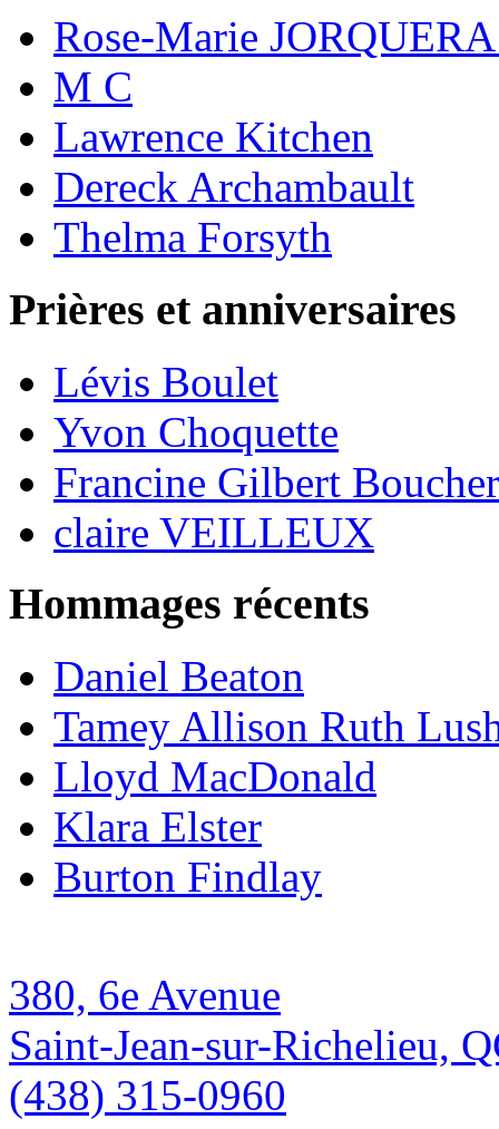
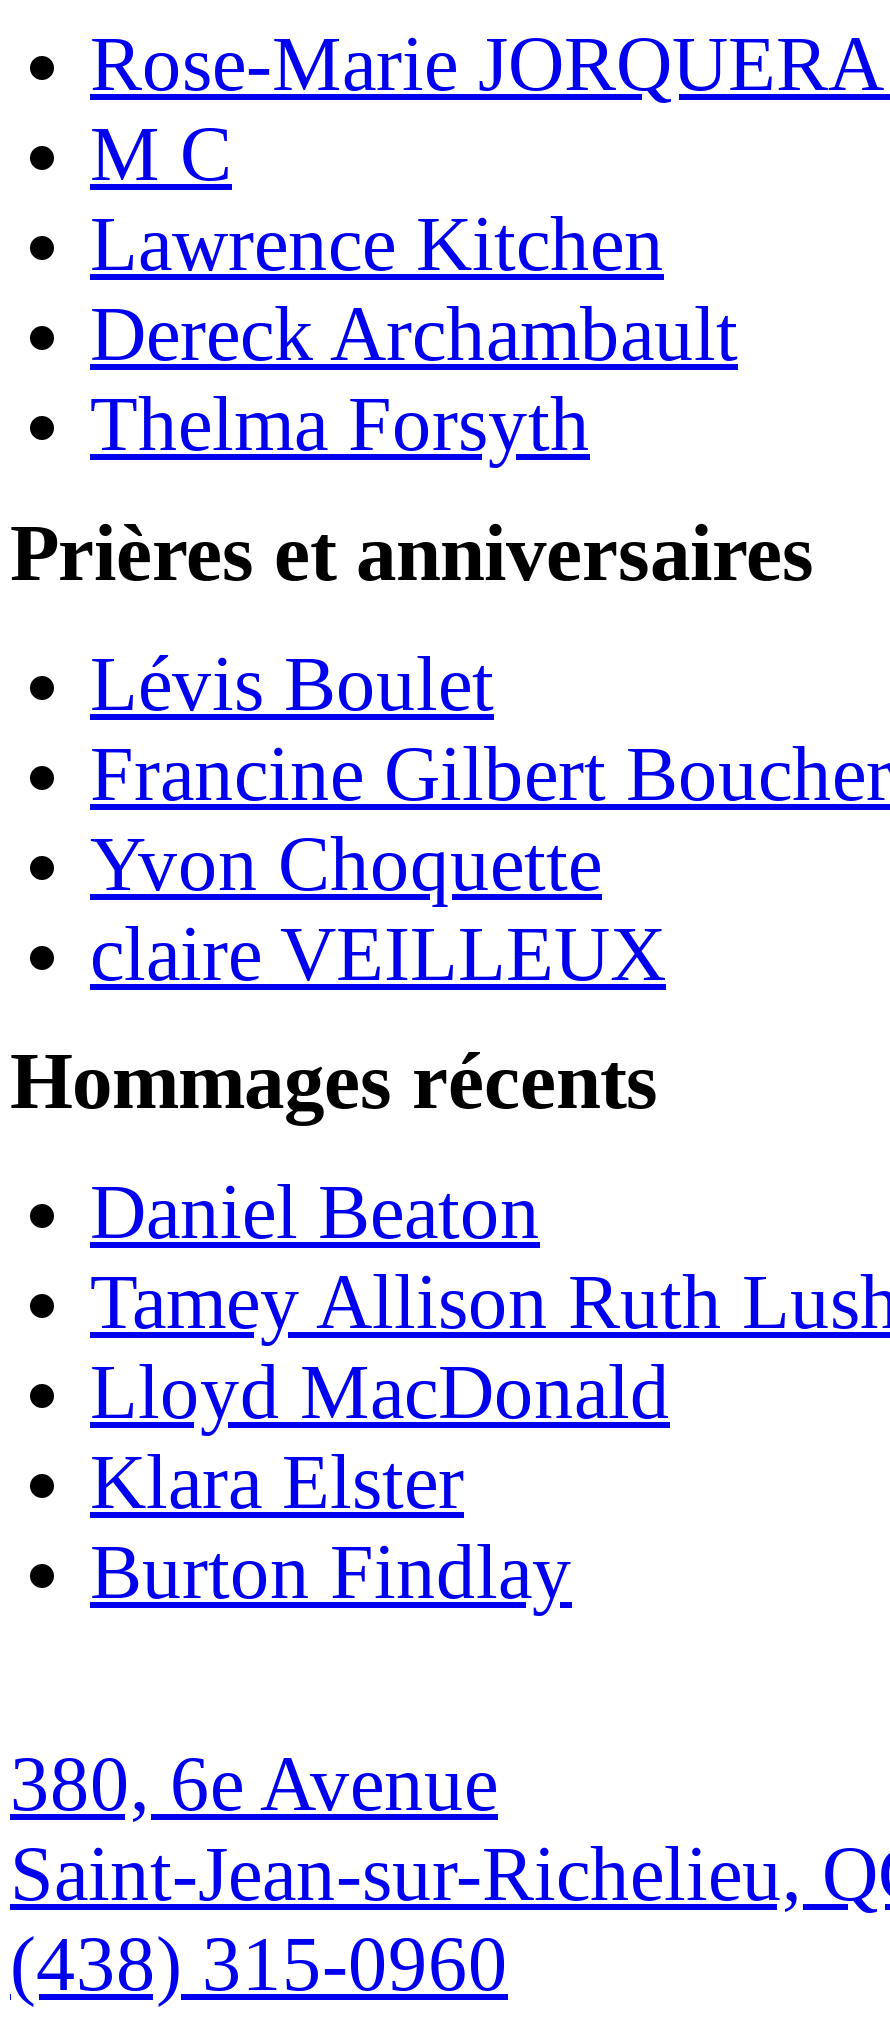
moved down: Yvon Choquette

moved up: Francine Gilbert Boucher
